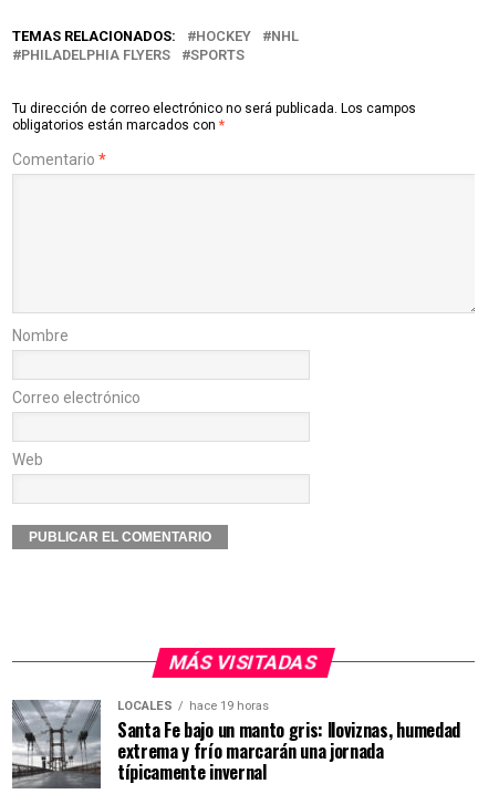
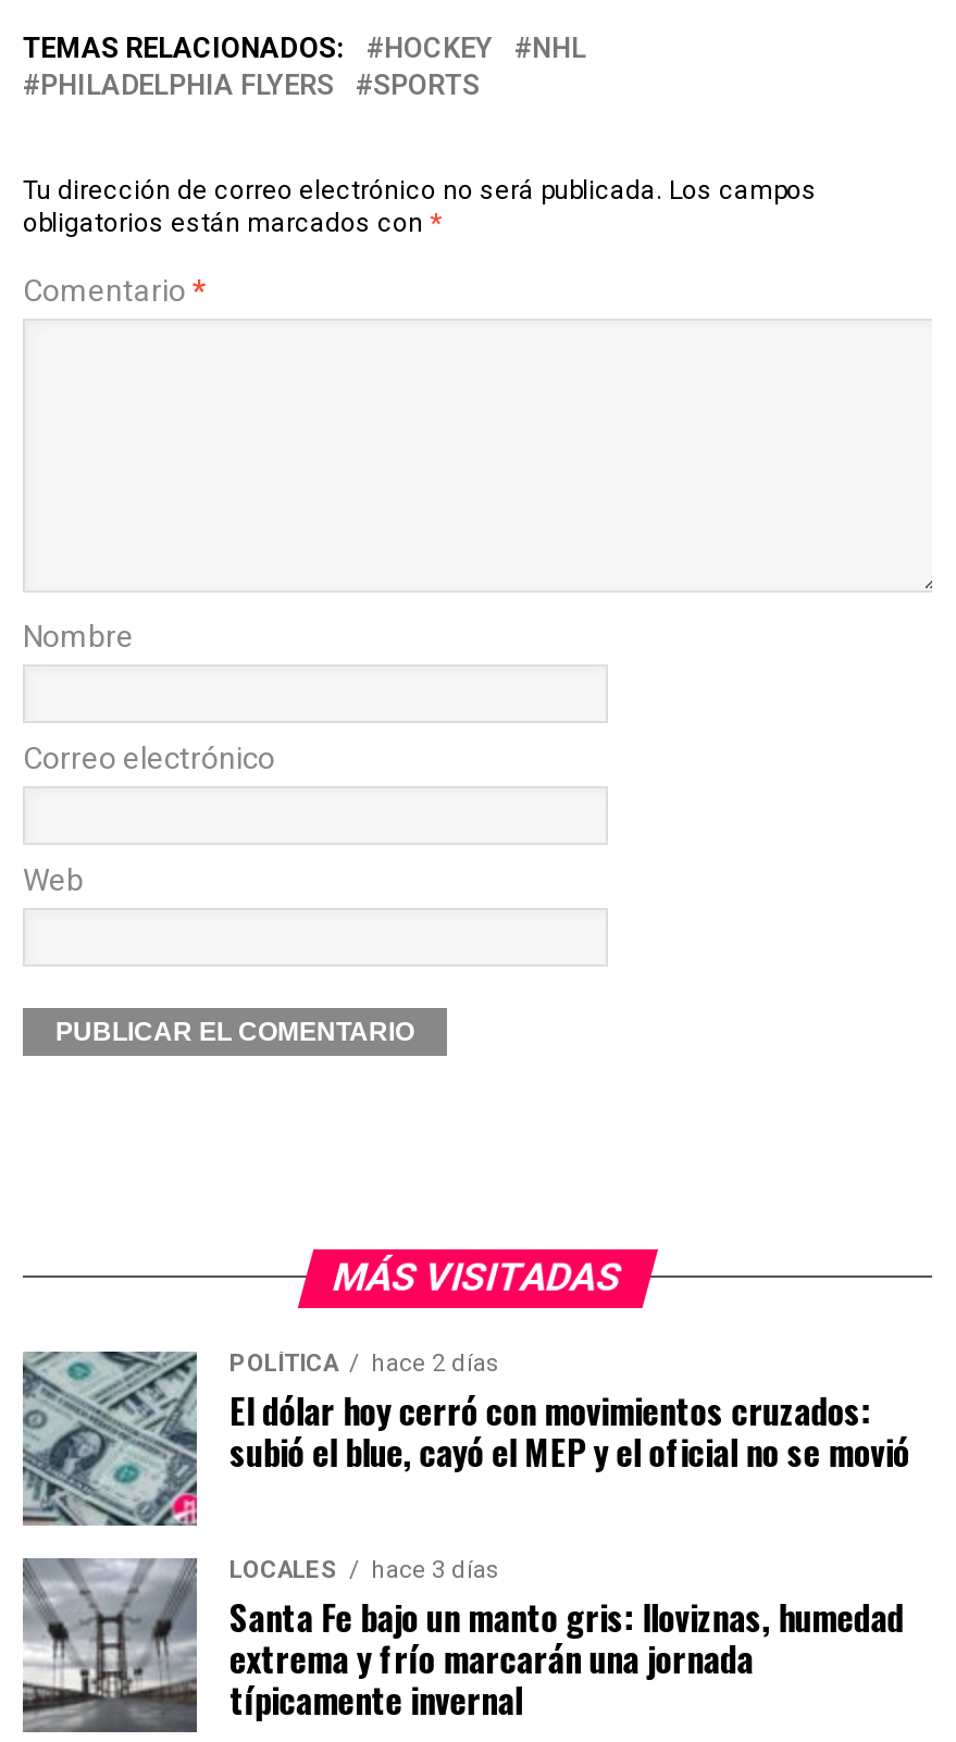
+ [image]
+ POLÍTICA
+ hace 2 días
+ El dólar hoy cerró con movimientos cruzados:
+ subió el blue, cayó el MEP y el oficial no se movió

- LOCALES hace 19 horas
+ LOCALES hace 3 días
